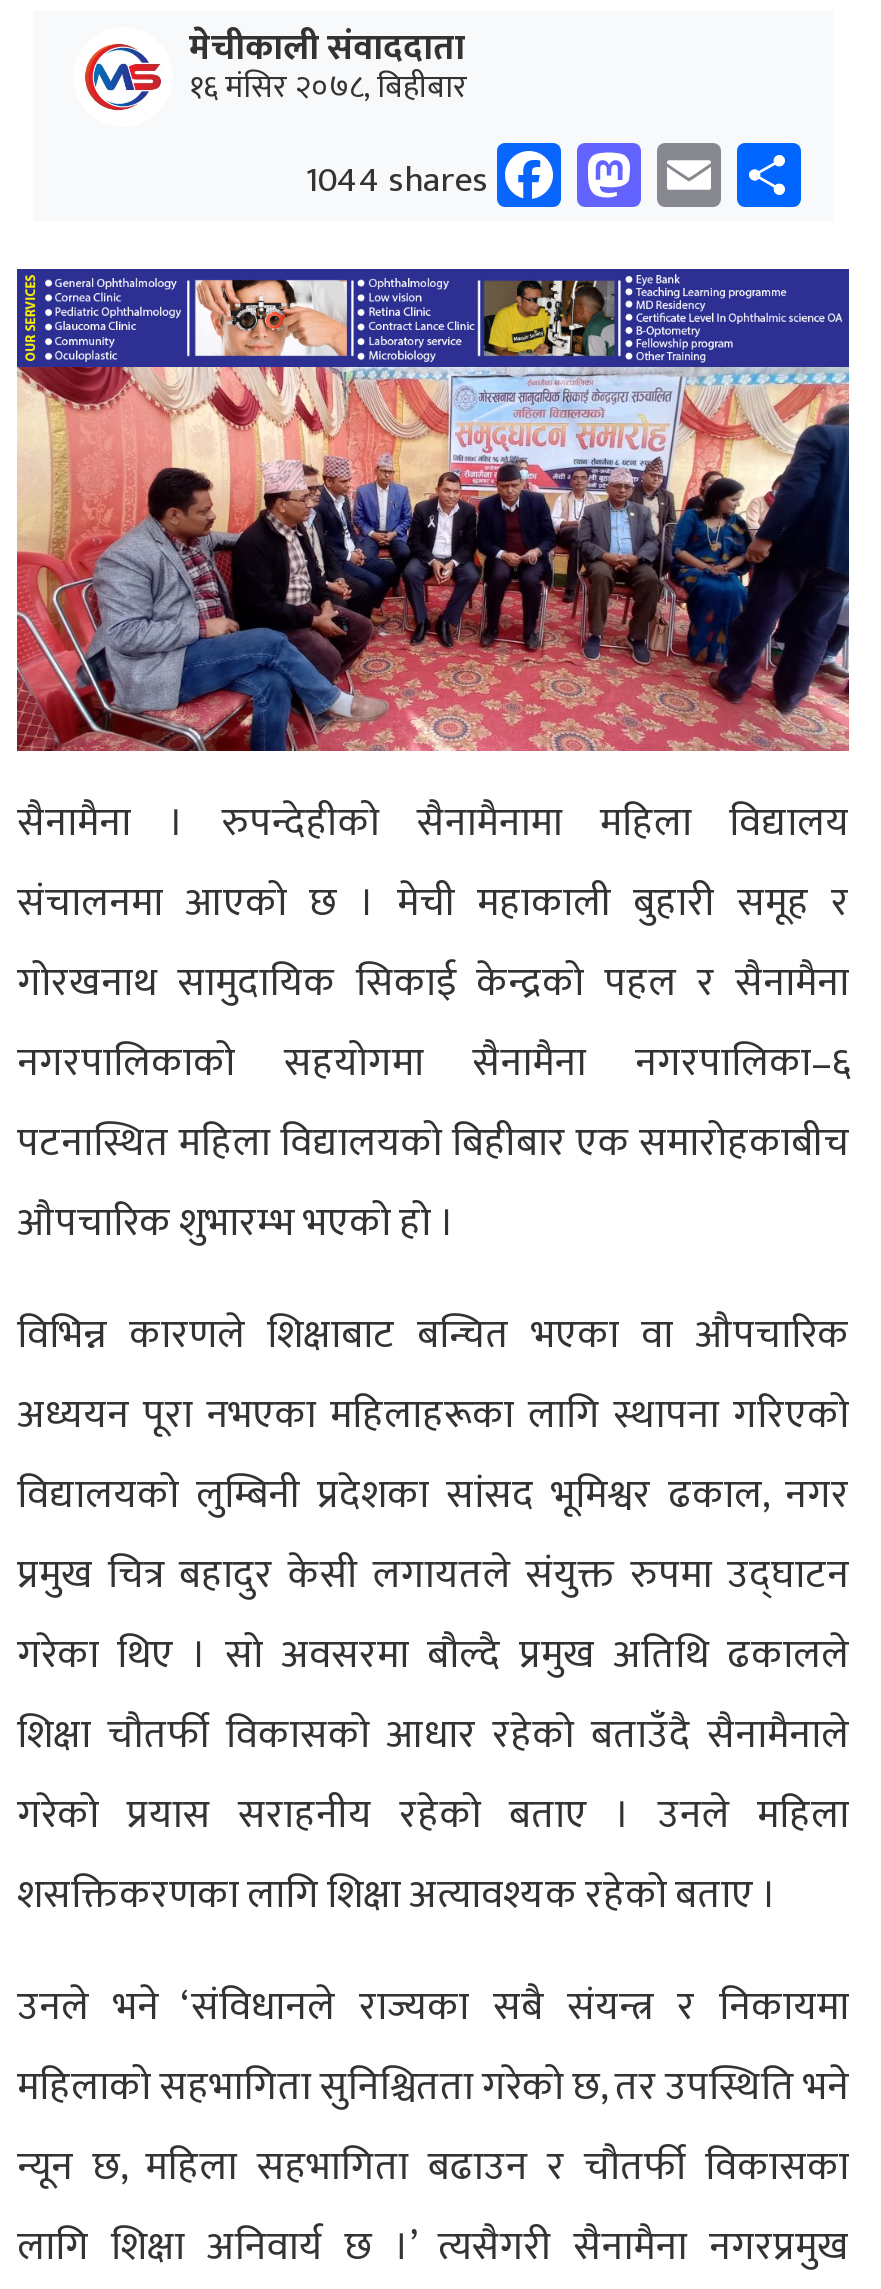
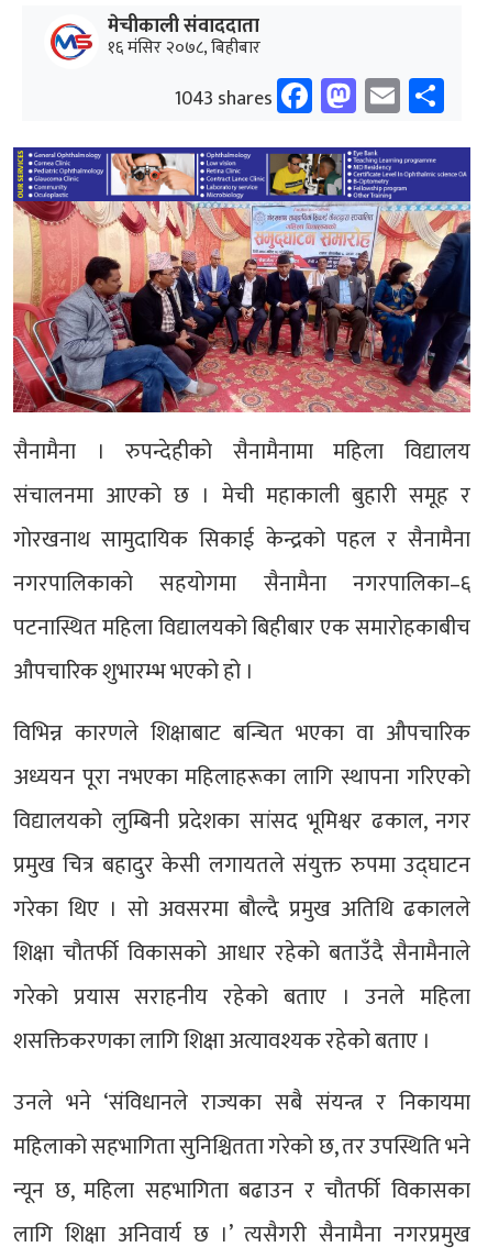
- 1044 shares
+ 1043 shares
